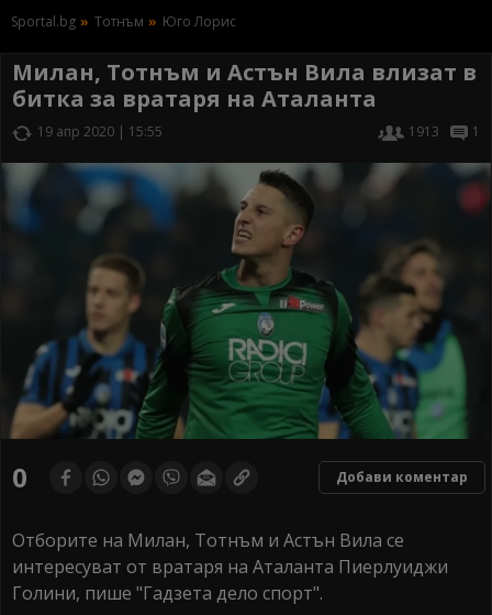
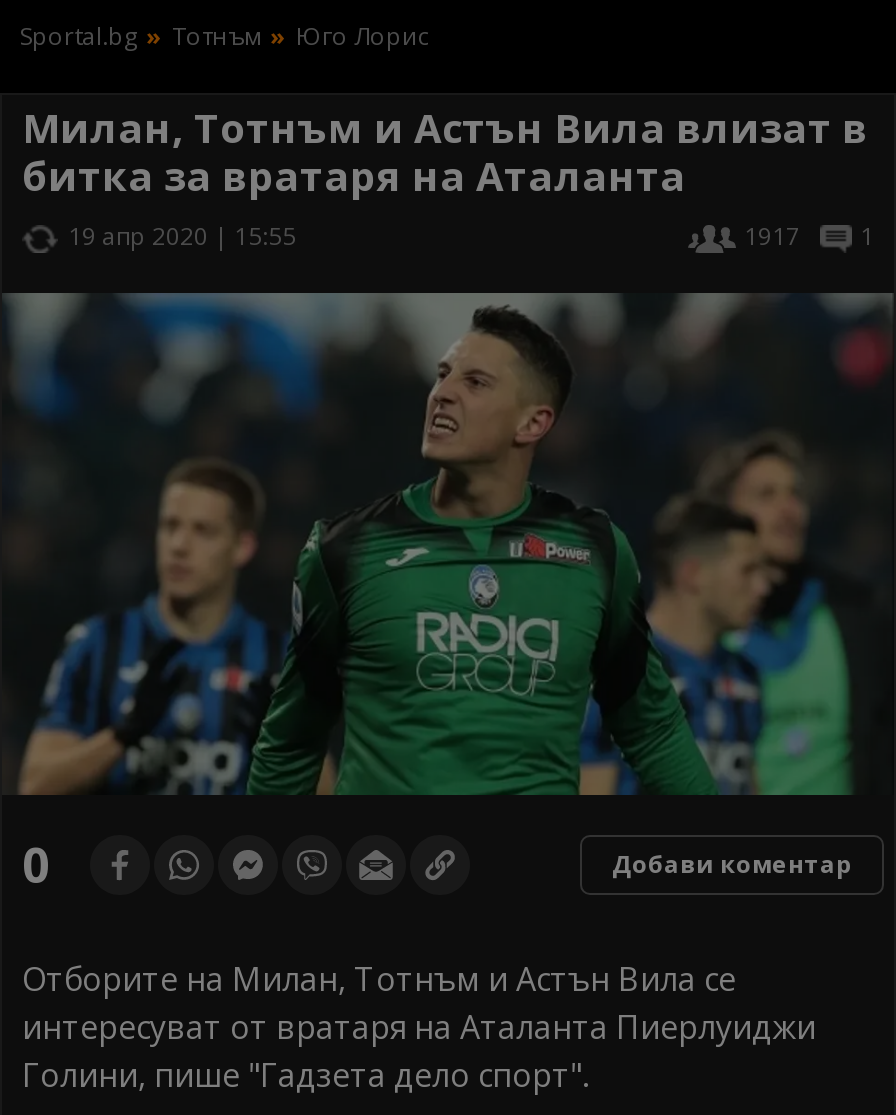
- 1913 1
+ 1917 1
